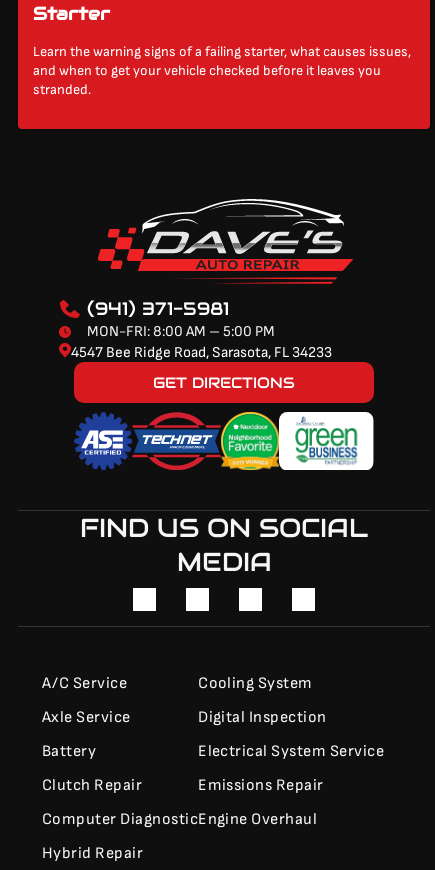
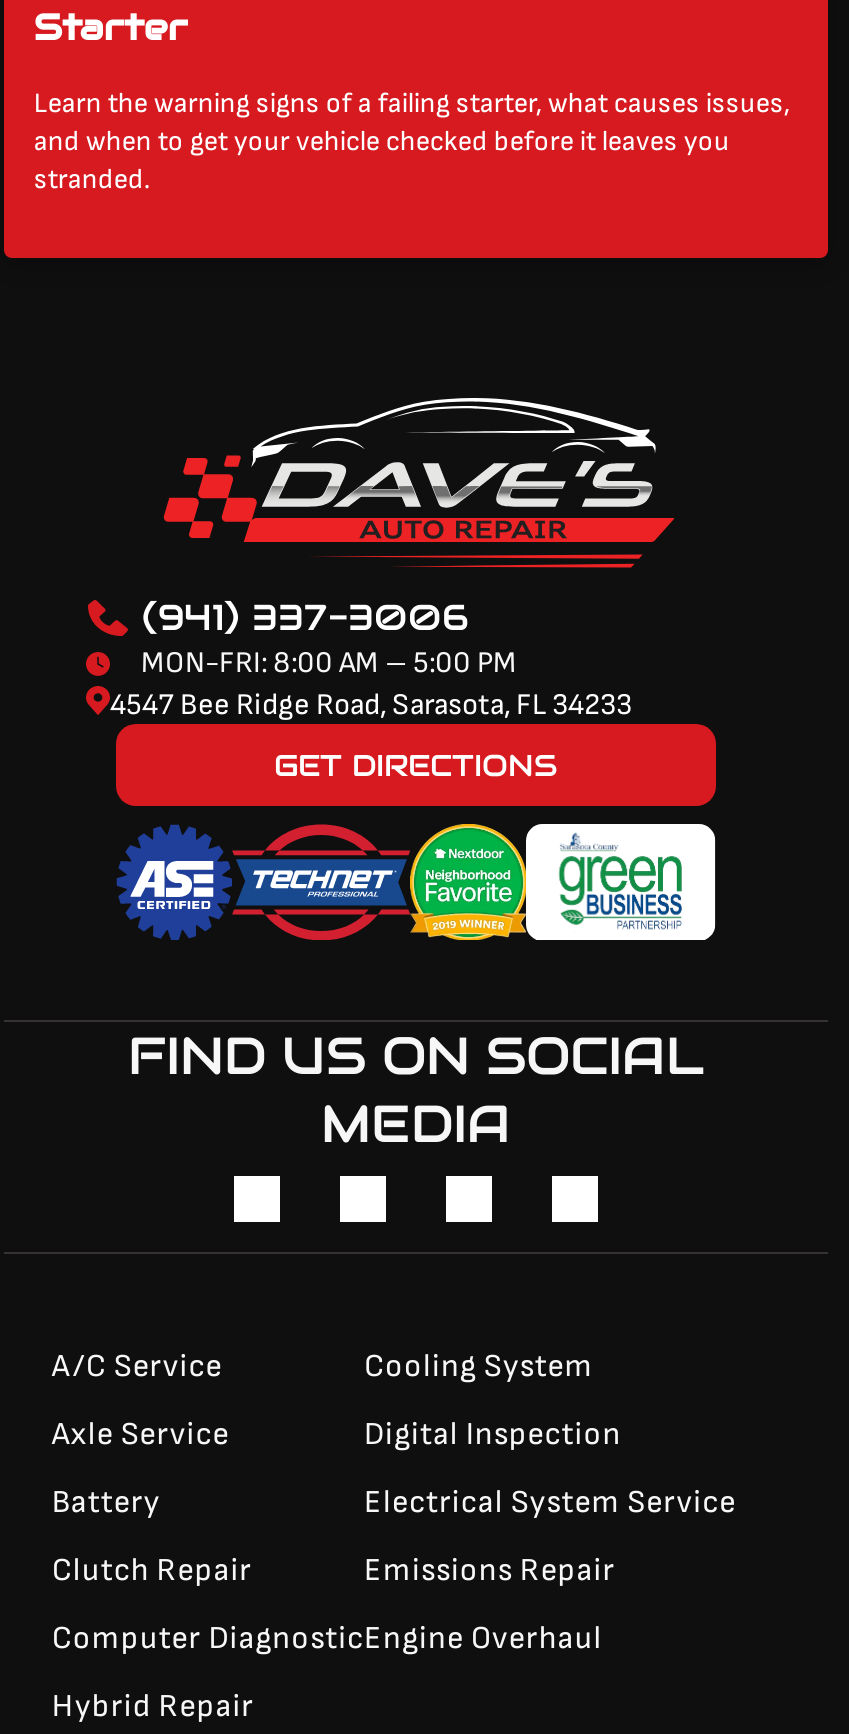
- (941) 371-5981
+ (941) 337-3006
